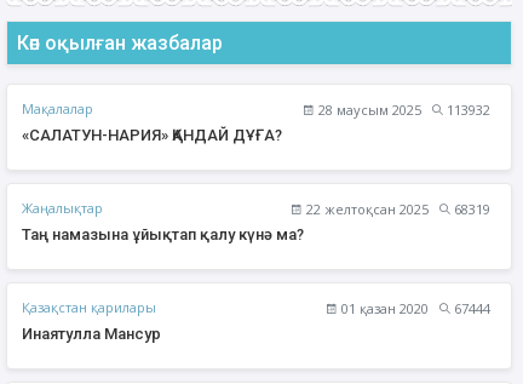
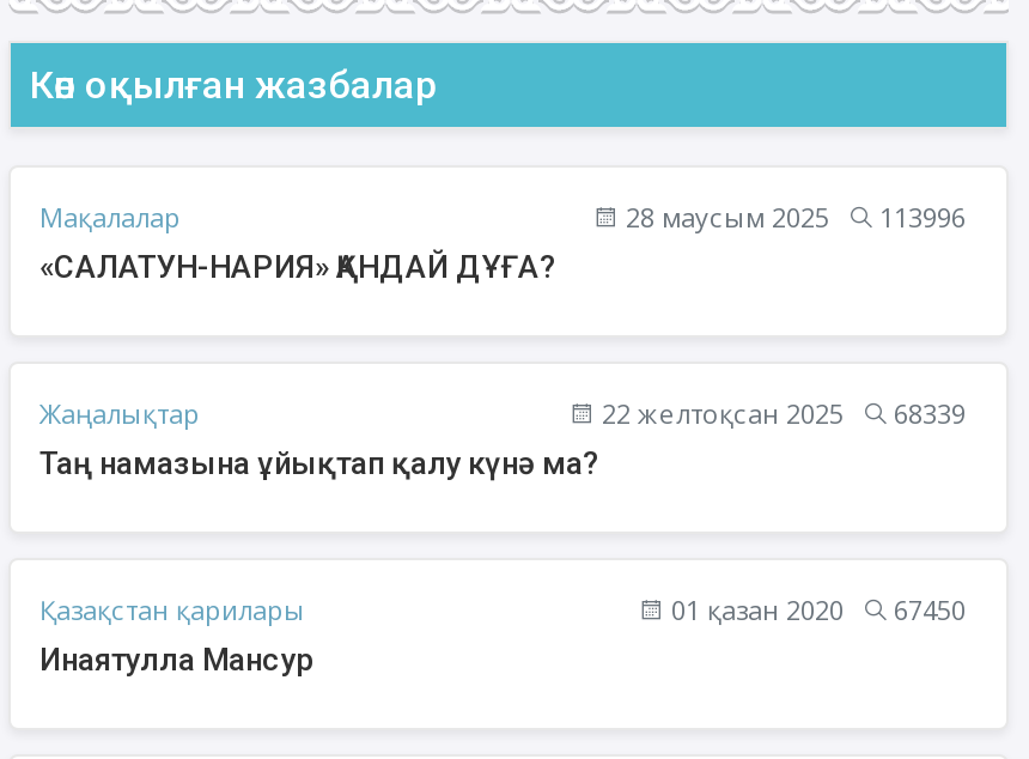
- 113932
+ 113996

- 68319
+ 68339

- 67444
+ 67450
